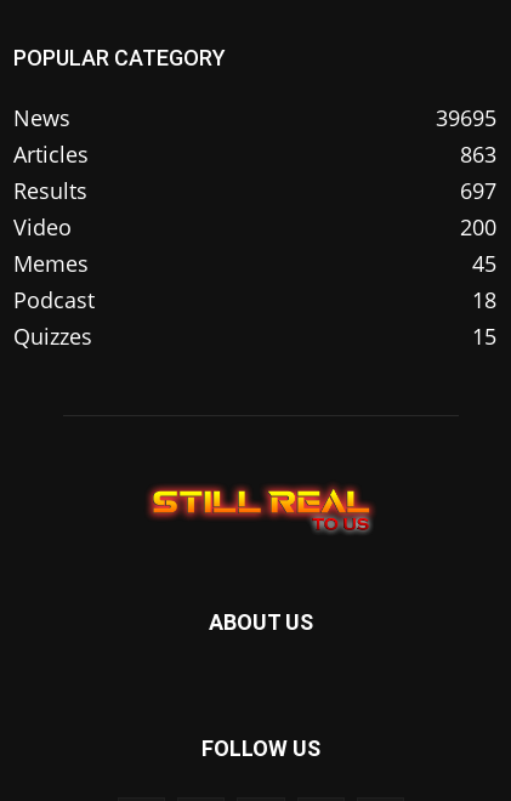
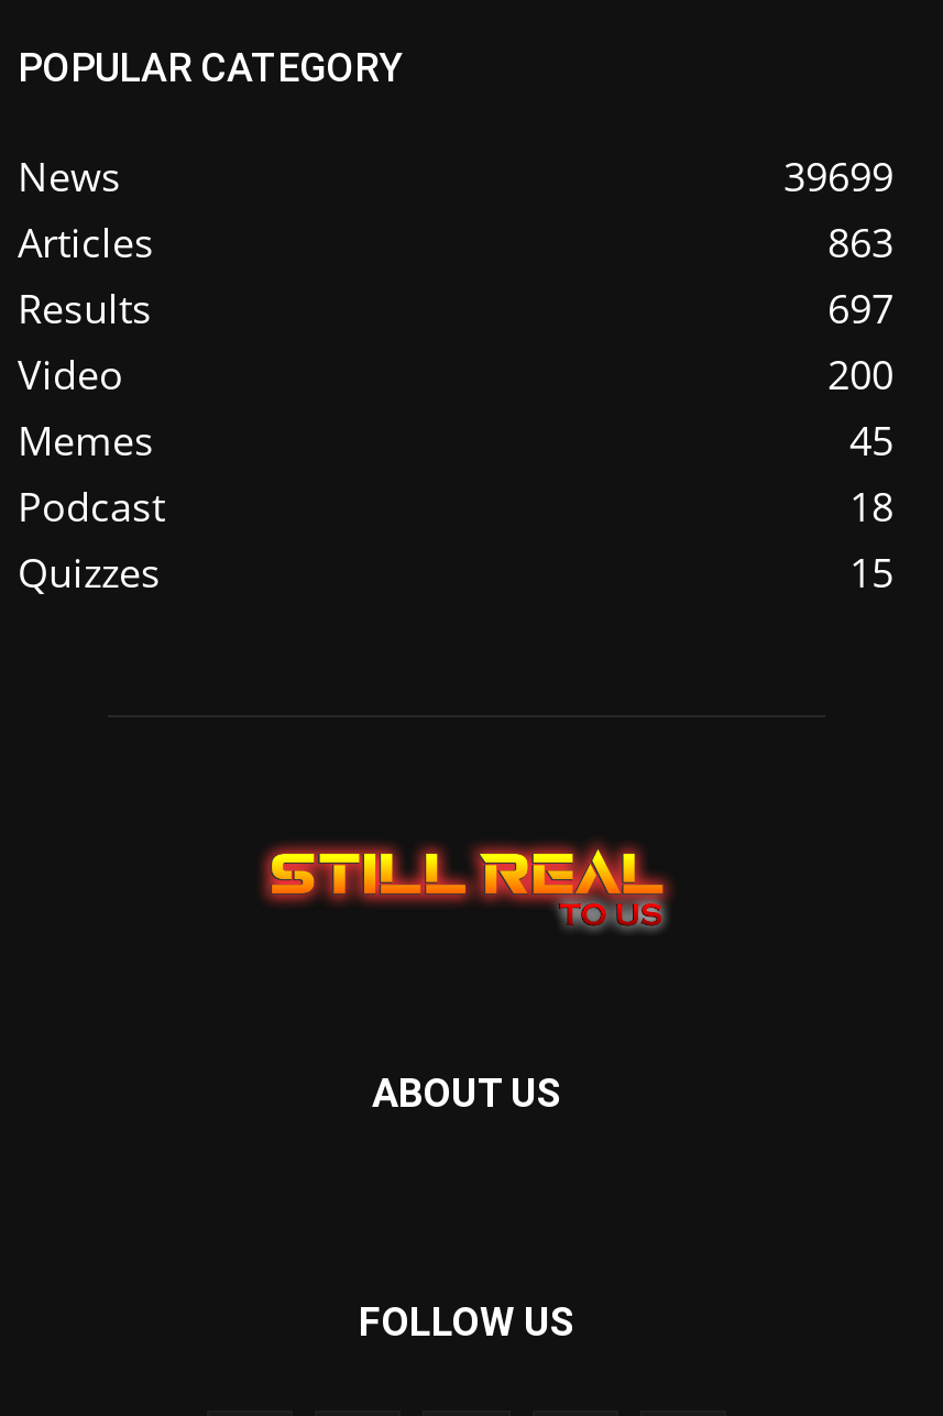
- 39695
+ 39699
